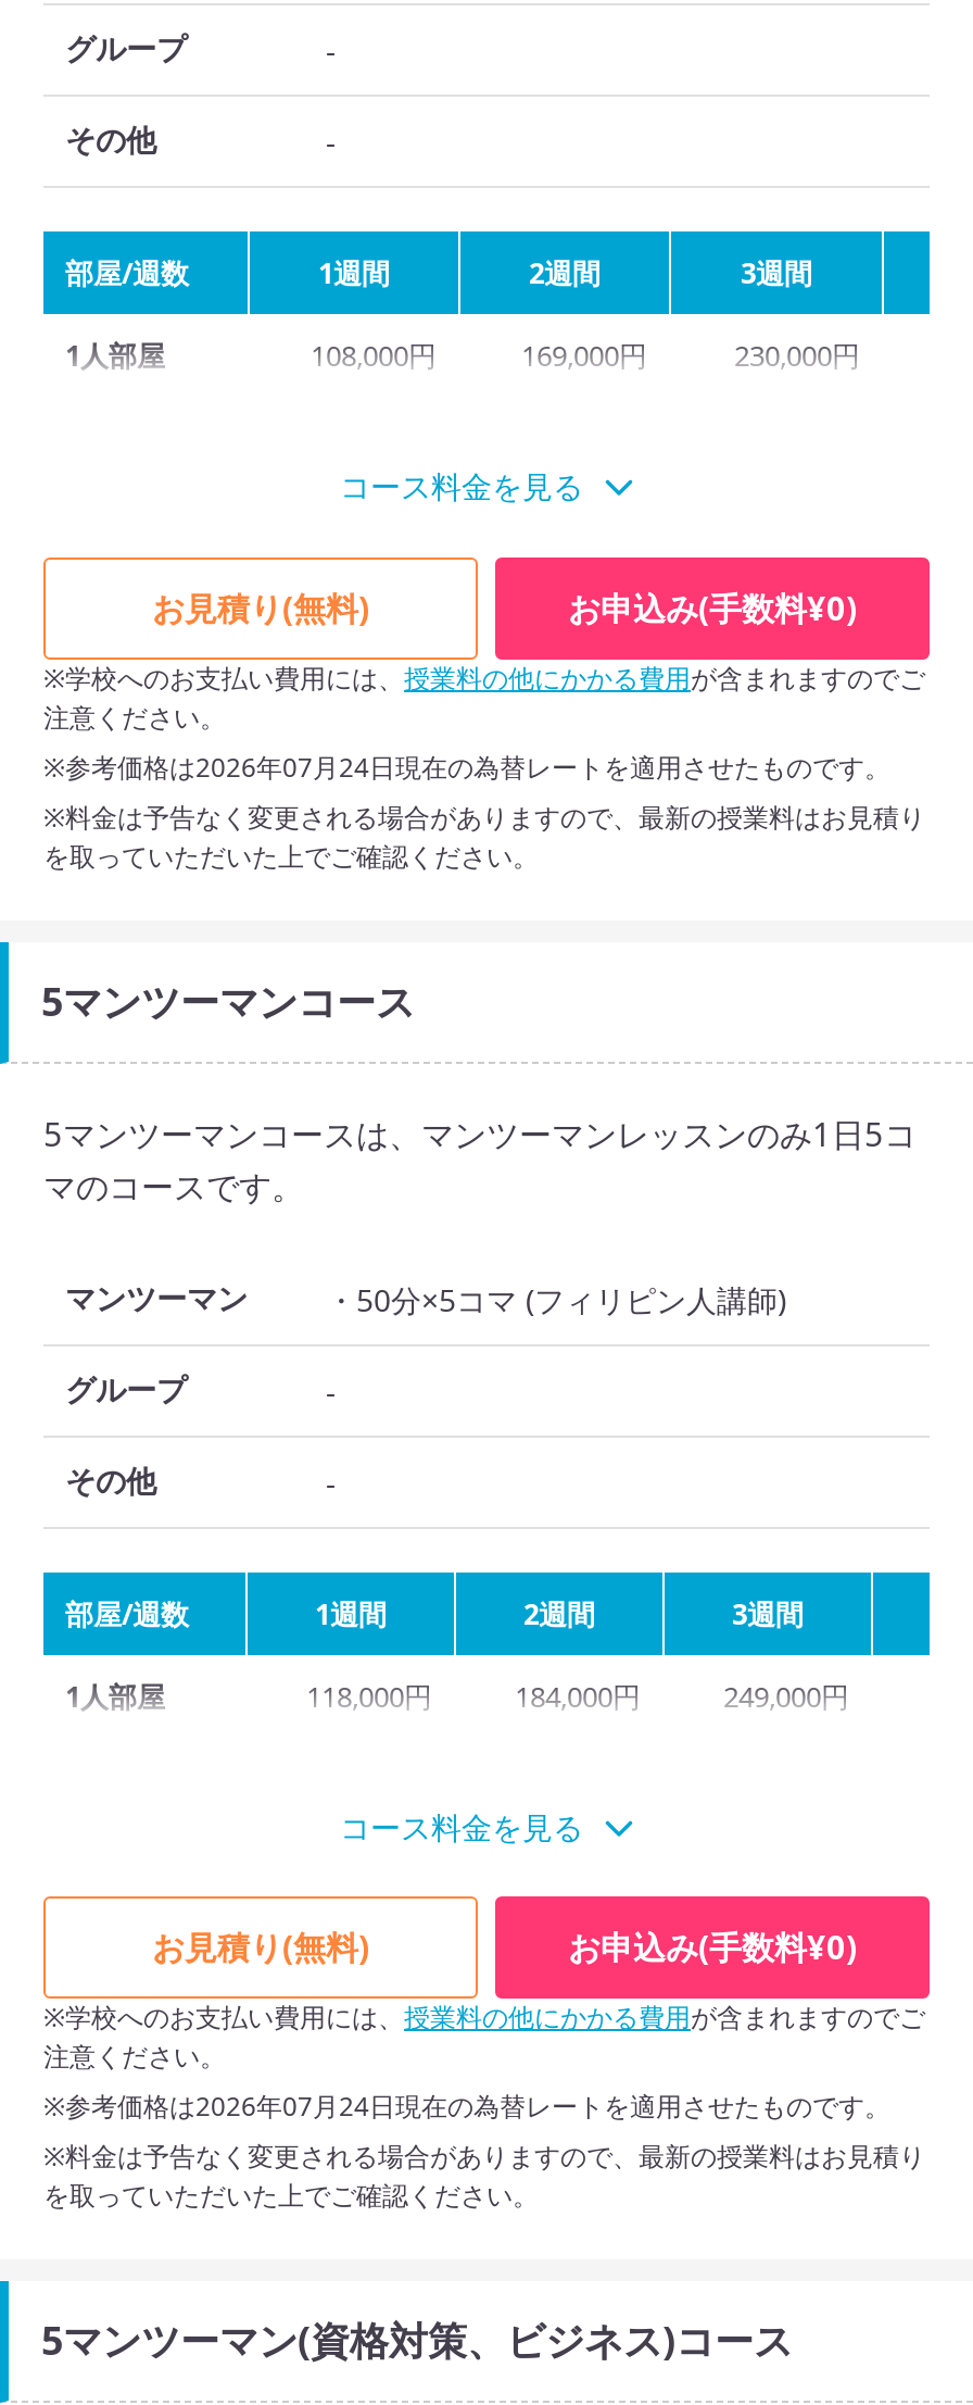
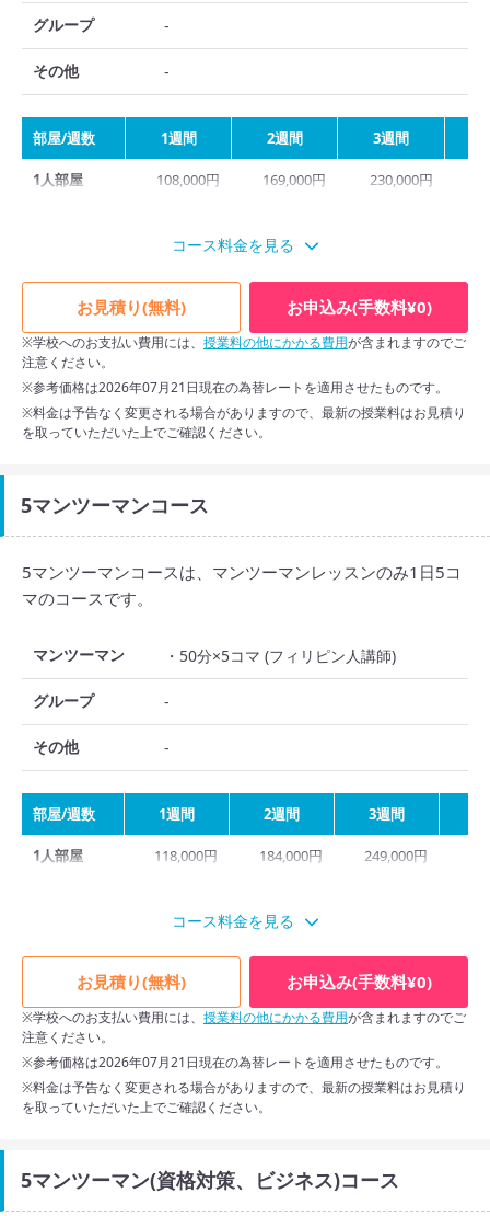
- ※参考価格は2026年07月24日現在の為替レートを適用させたものです。
+ ※参考価格は2026年07月21日現在の為替レートを適用させたものです。

- ※参考価格は2026年07月24日現在の為替レートを適用させたものです。
+ ※参考価格は2026年07月21日現在の為替レートを適用させたものです。
